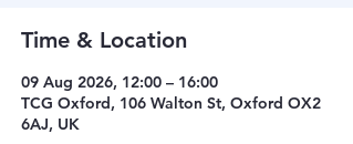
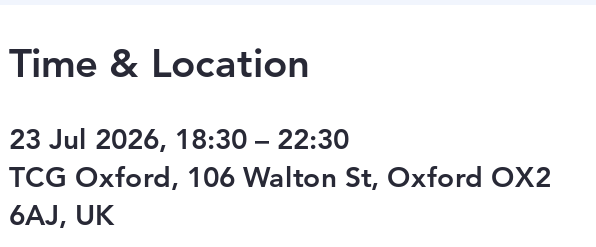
- 09 Aug 2026, 12:00 – 16:00
+ 23 Jul 2026, 18:30 – 22:30
